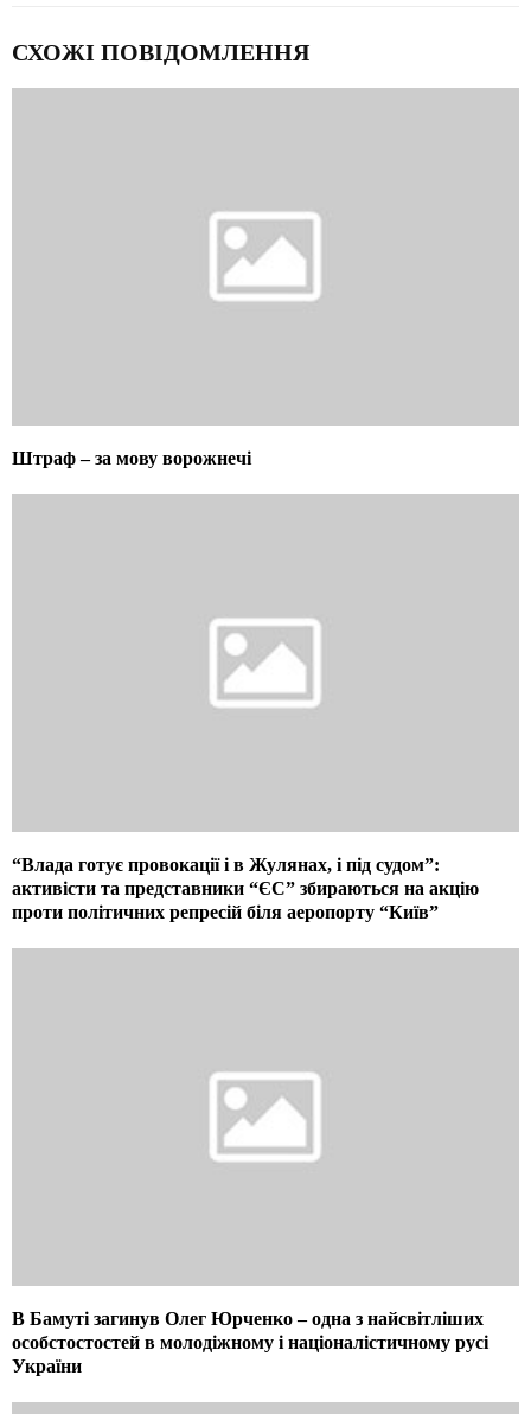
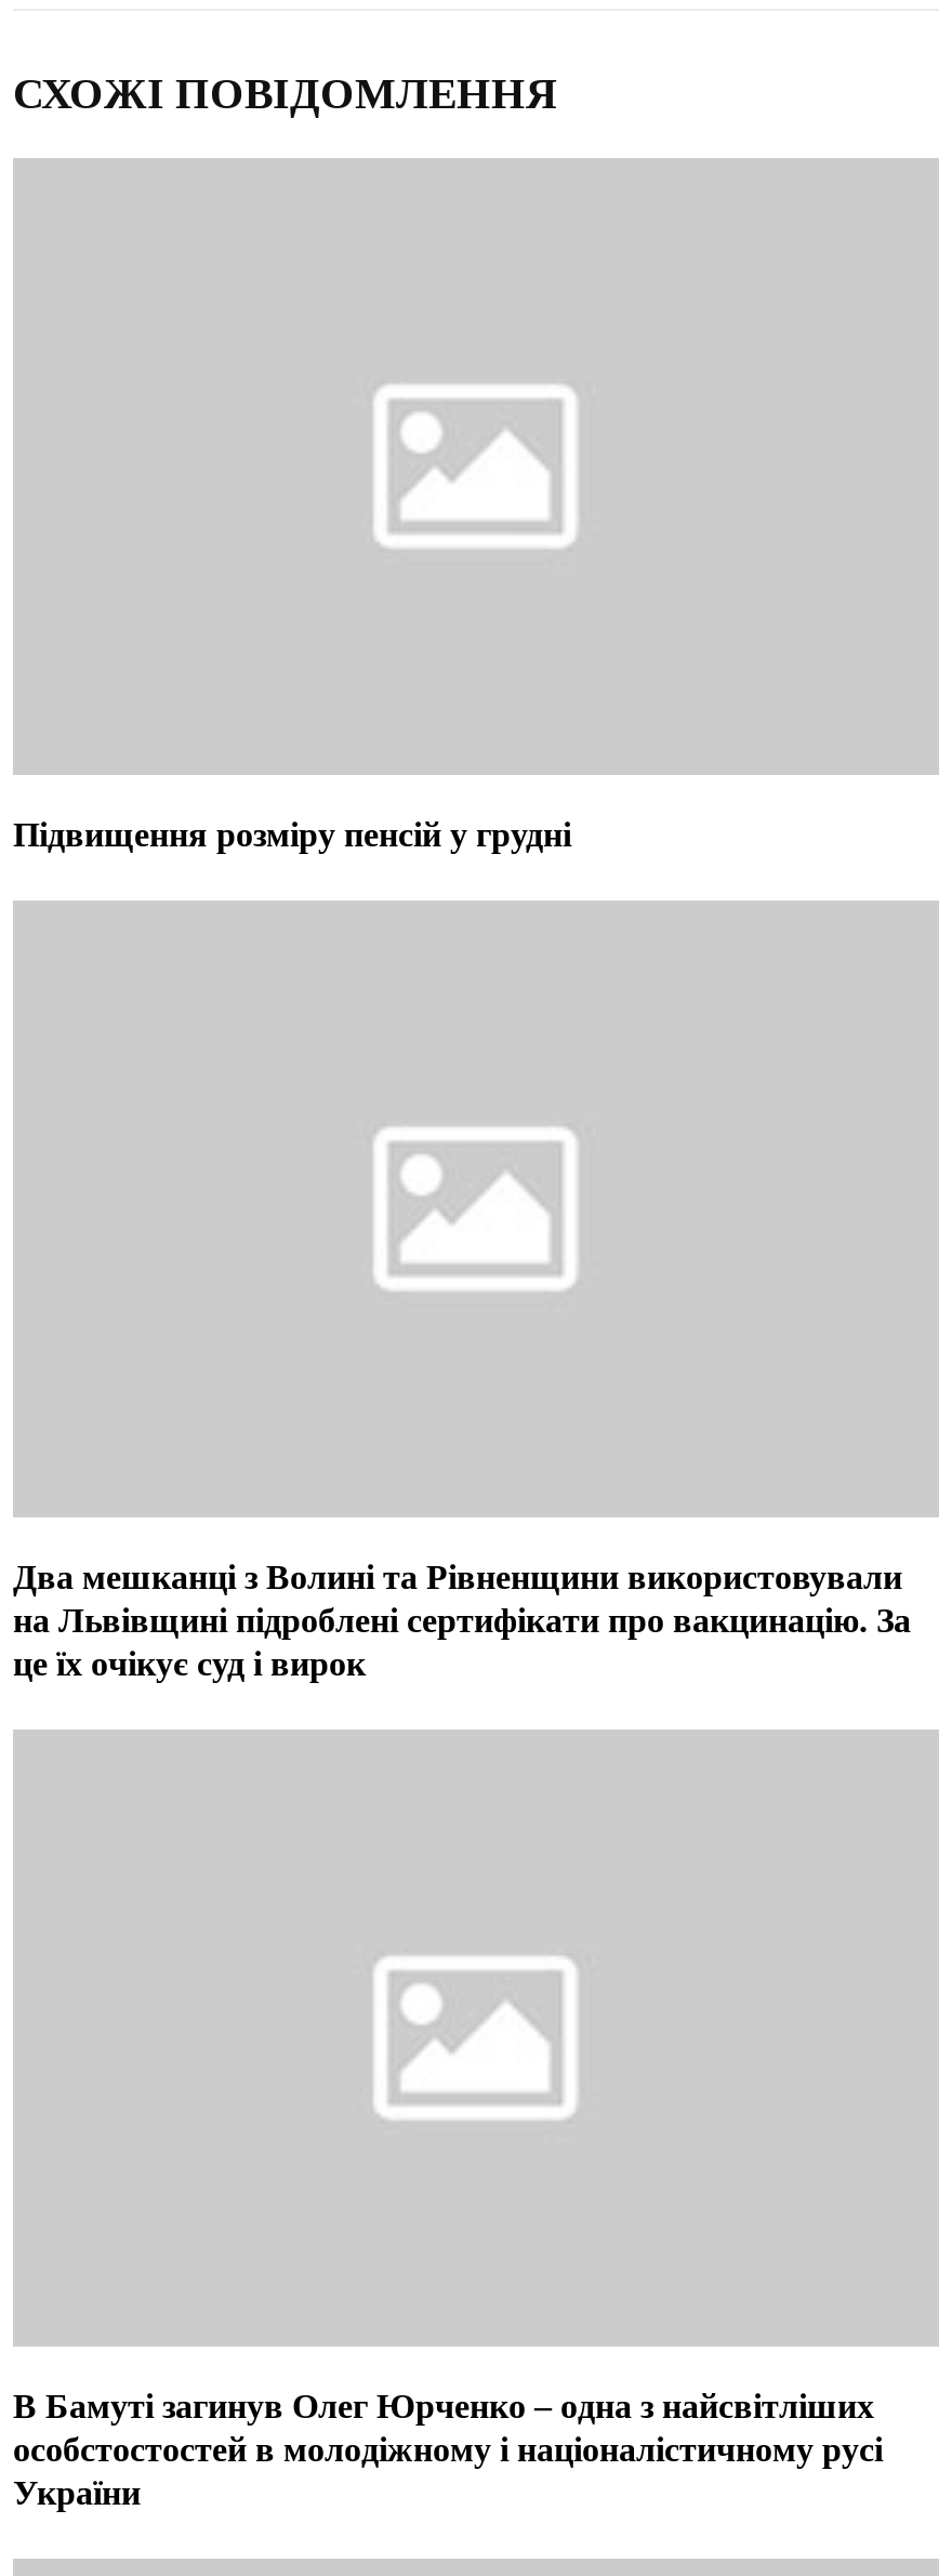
- Штраф – за мову ворожнечі
+ Підвищення розміру пенсій у грудні

- “Влада готує провокації і в Жулянах, і під судом”:
- активісти та представники “ЄС” збираються на акцію
- проти політичних репресій біля аеропорту “Київ”
+ Два мешканці з Волині та Рівненщини використовували
+ на Львівщині підроблені сертифікати про вакцинацію. За
+ це їх очікує суд і вирок
